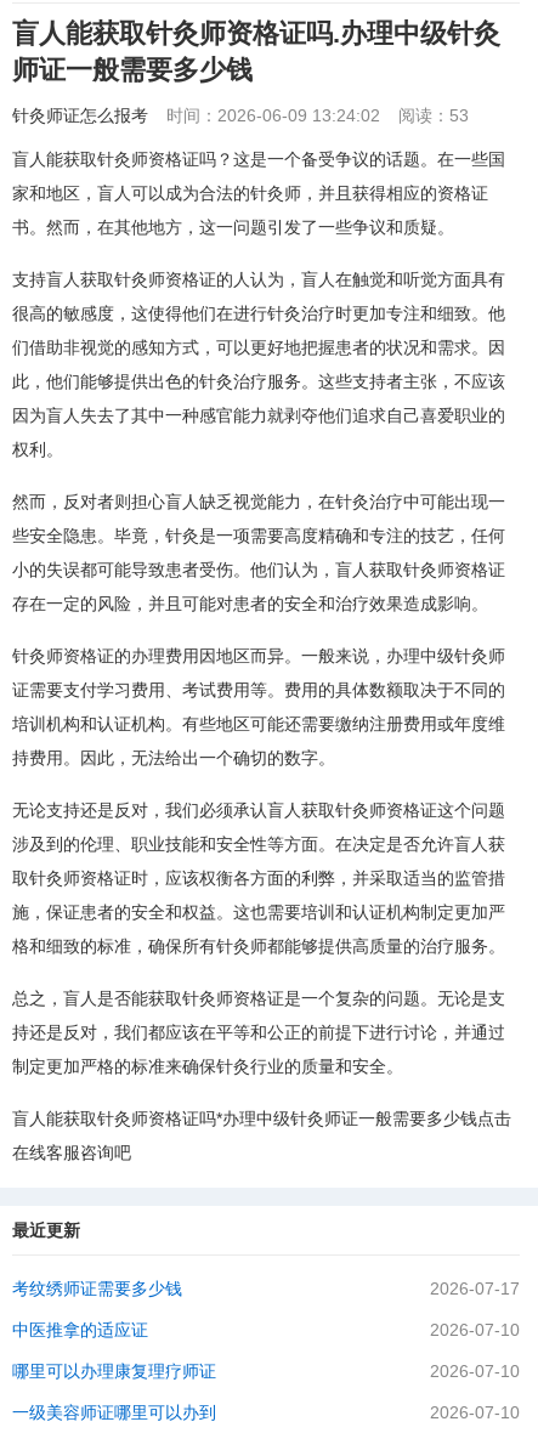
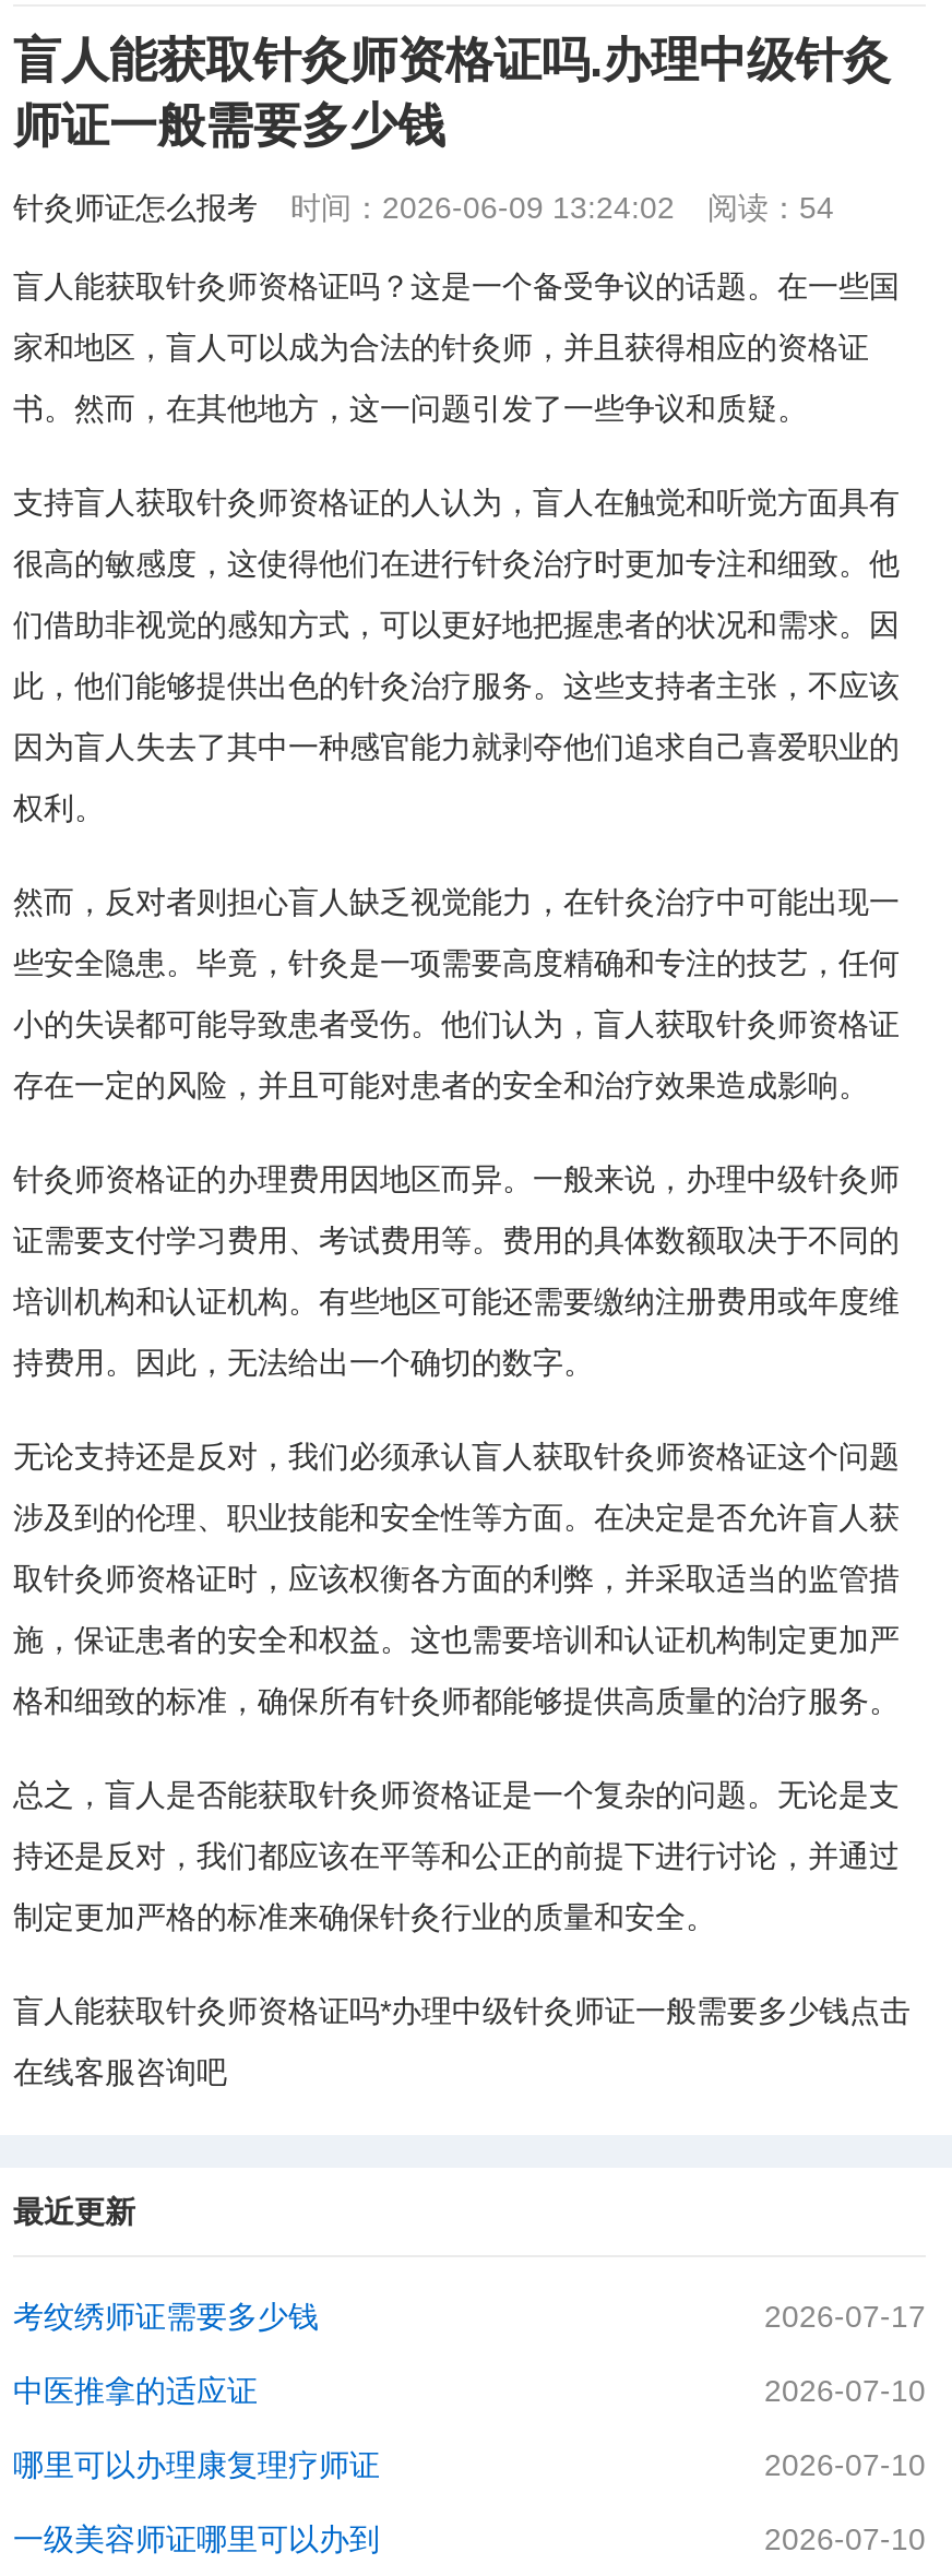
- 针灸师证怎么报考 时间：2026-06-09 13:24:02 阅读：53
+ 针灸师证怎么报考 时间：2026-06-09 13:24:02 阅读：54
